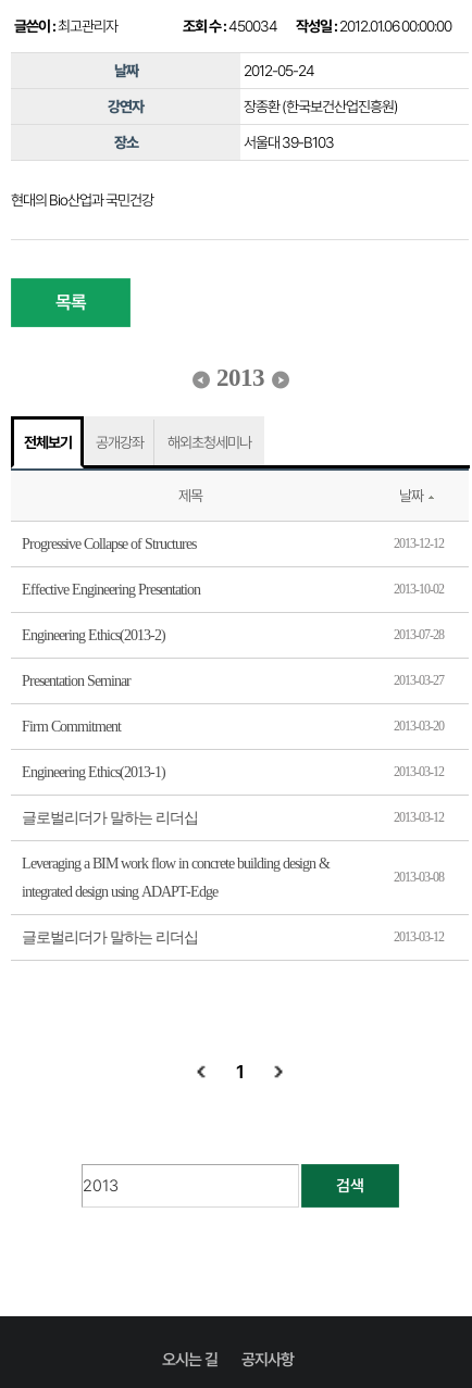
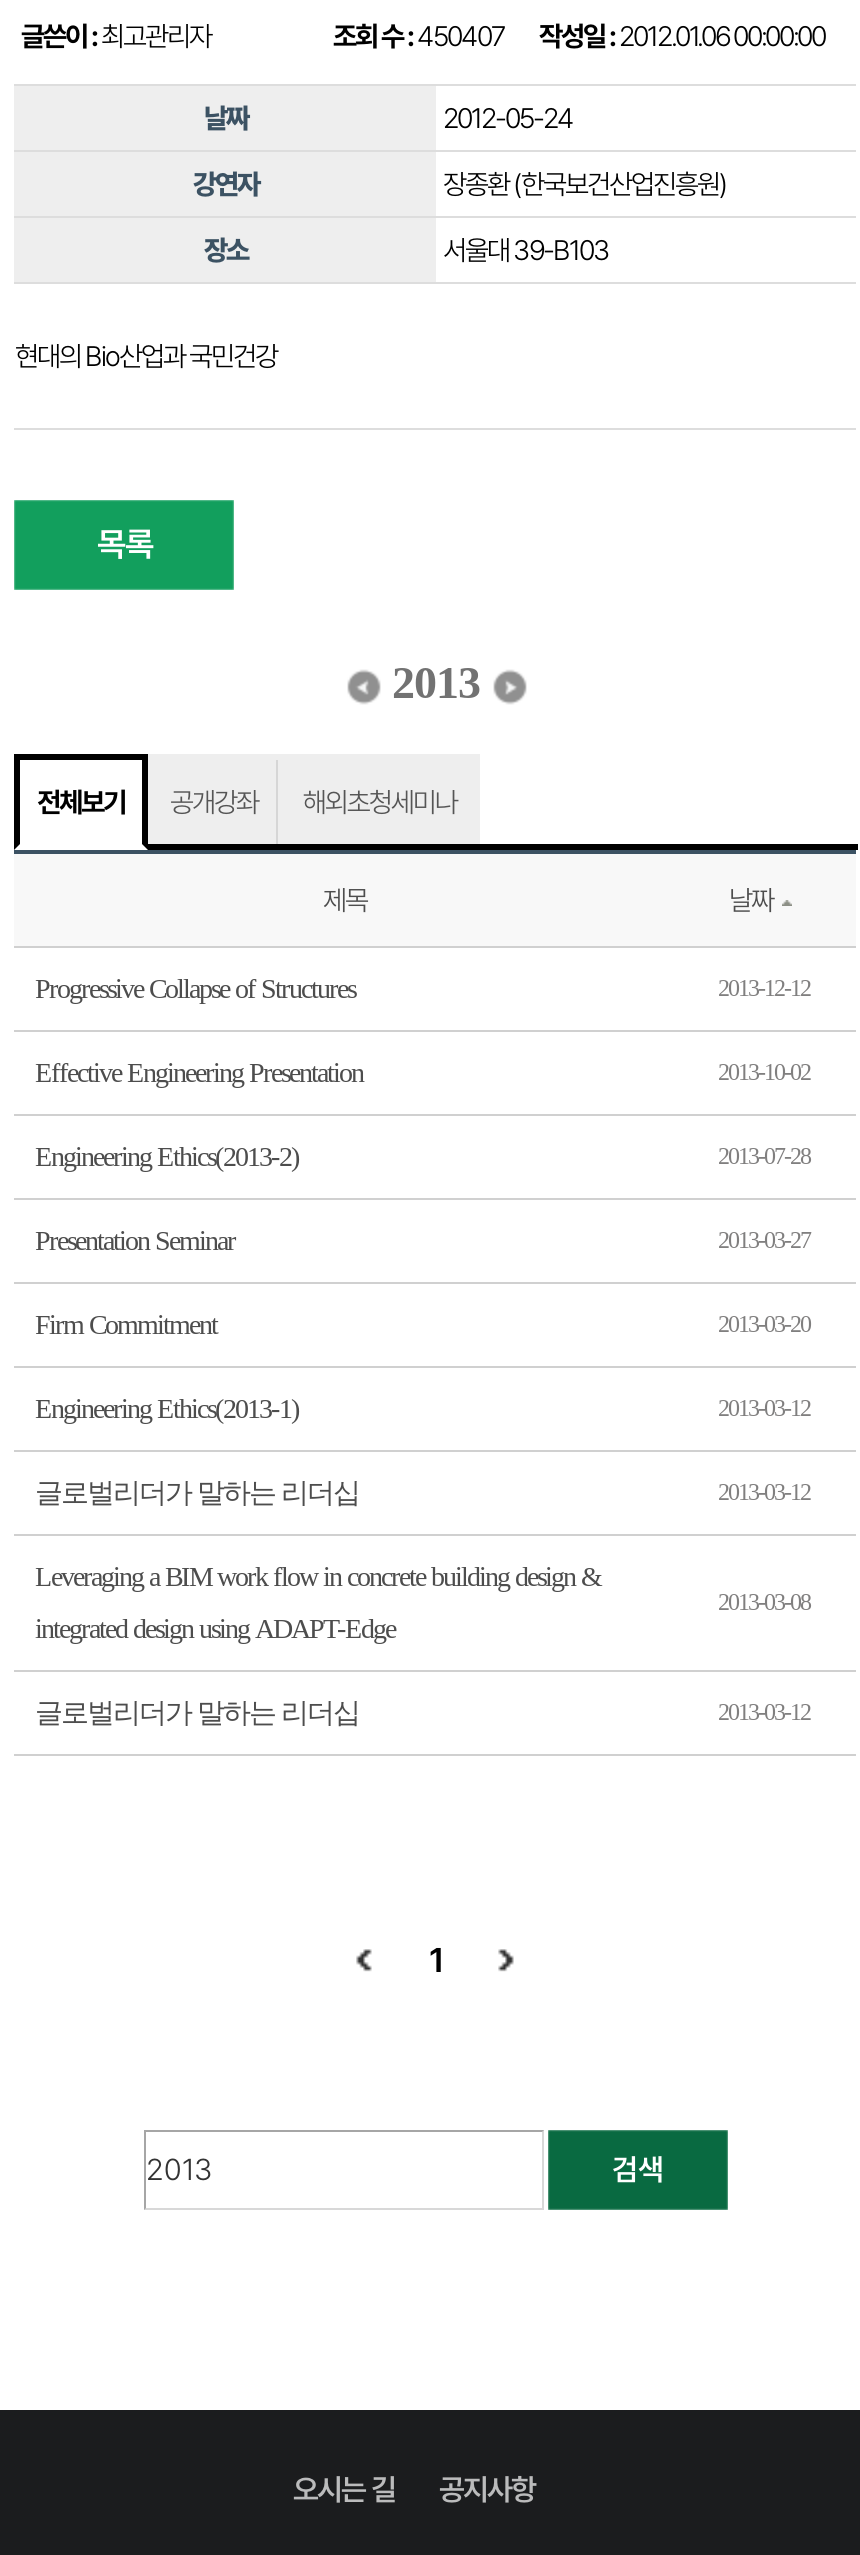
- 조회 수 :450034 작성일 : 2012.01.06 00:00:00
+ 조회 수 :450407 작성일 : 2012.01.06 00:00:00
